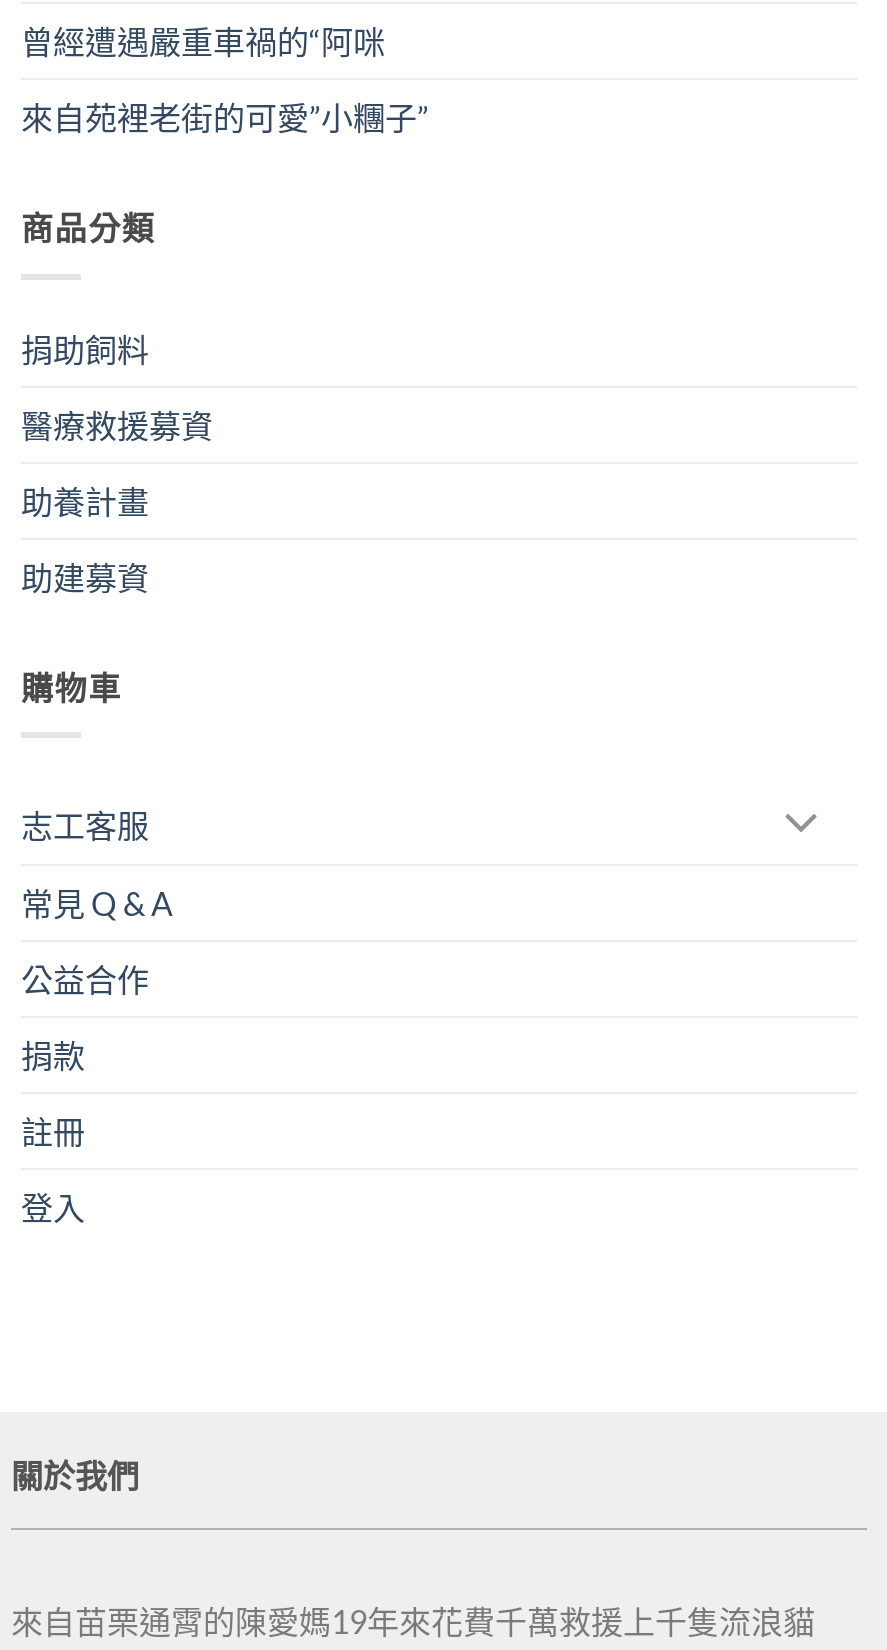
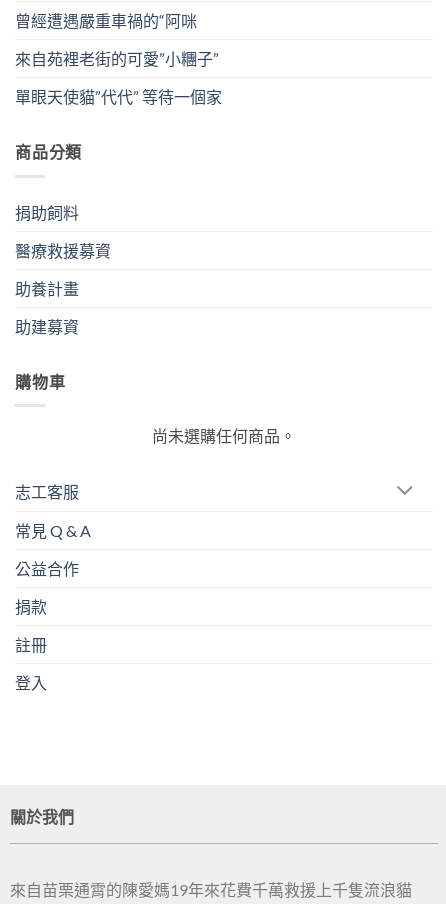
+ 單眼天使貓”代代” 等待一個家

+ 尚未選購任何商品。
